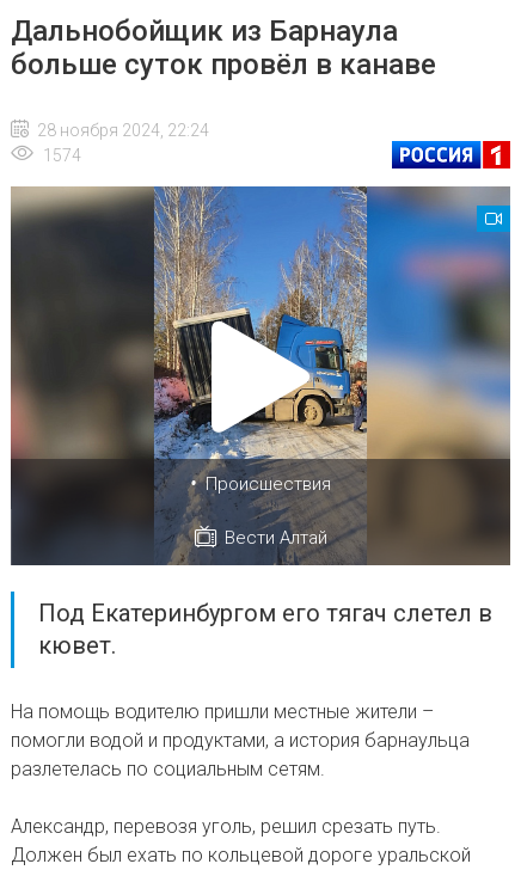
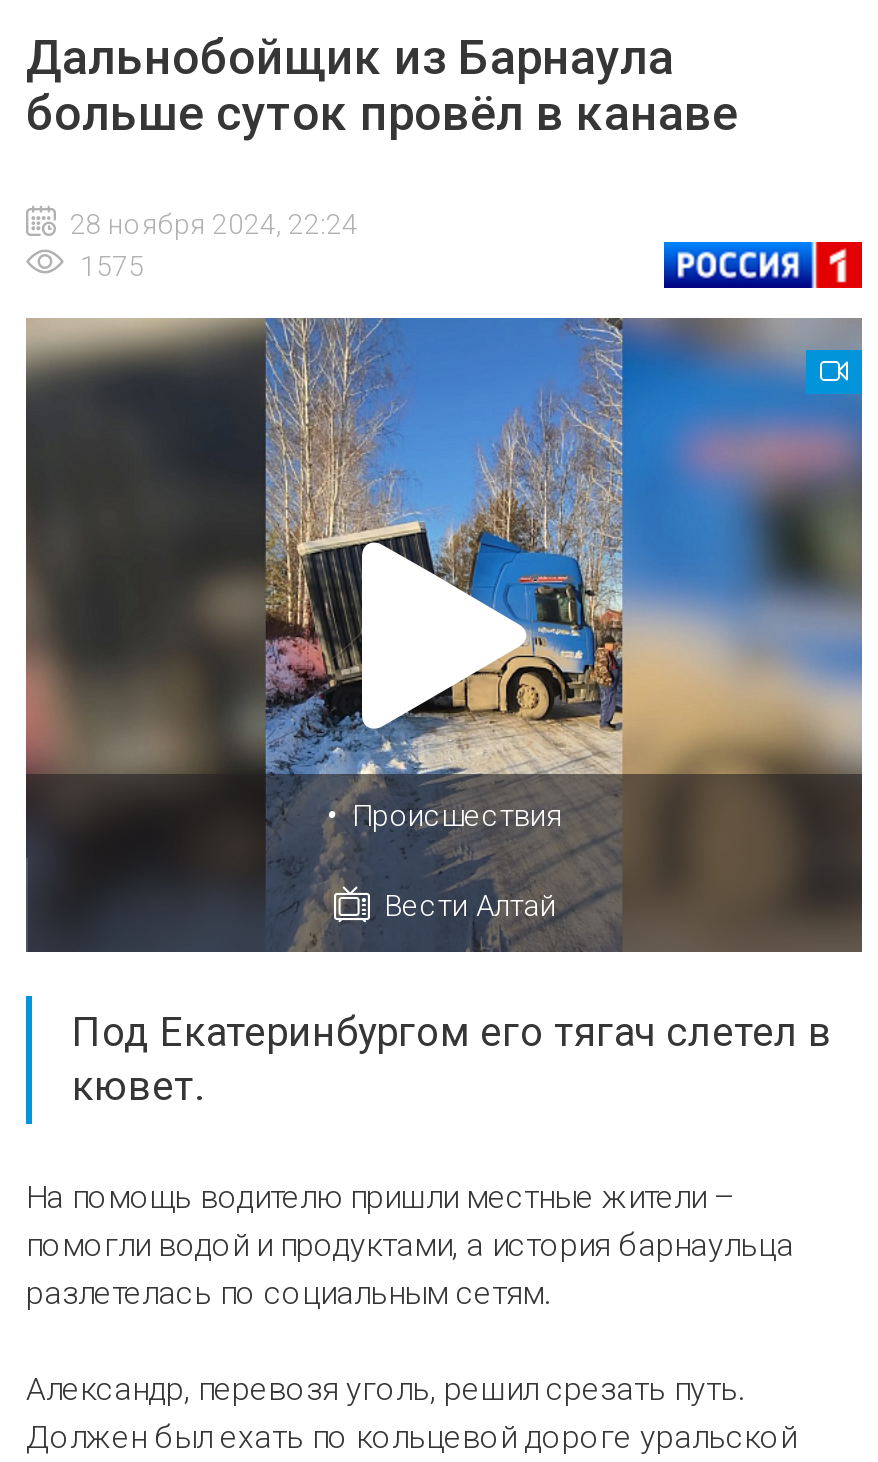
- 1574
+ 1575
